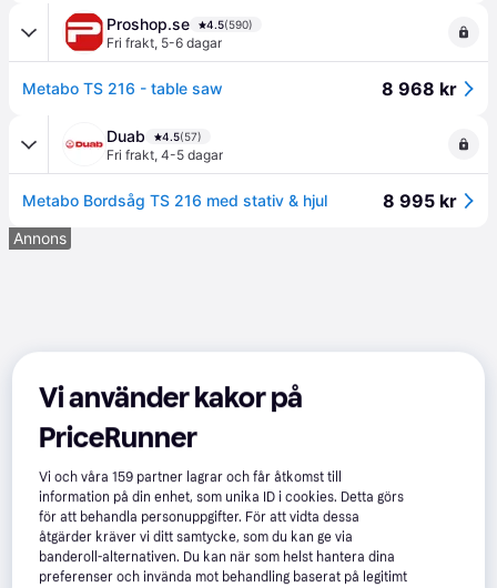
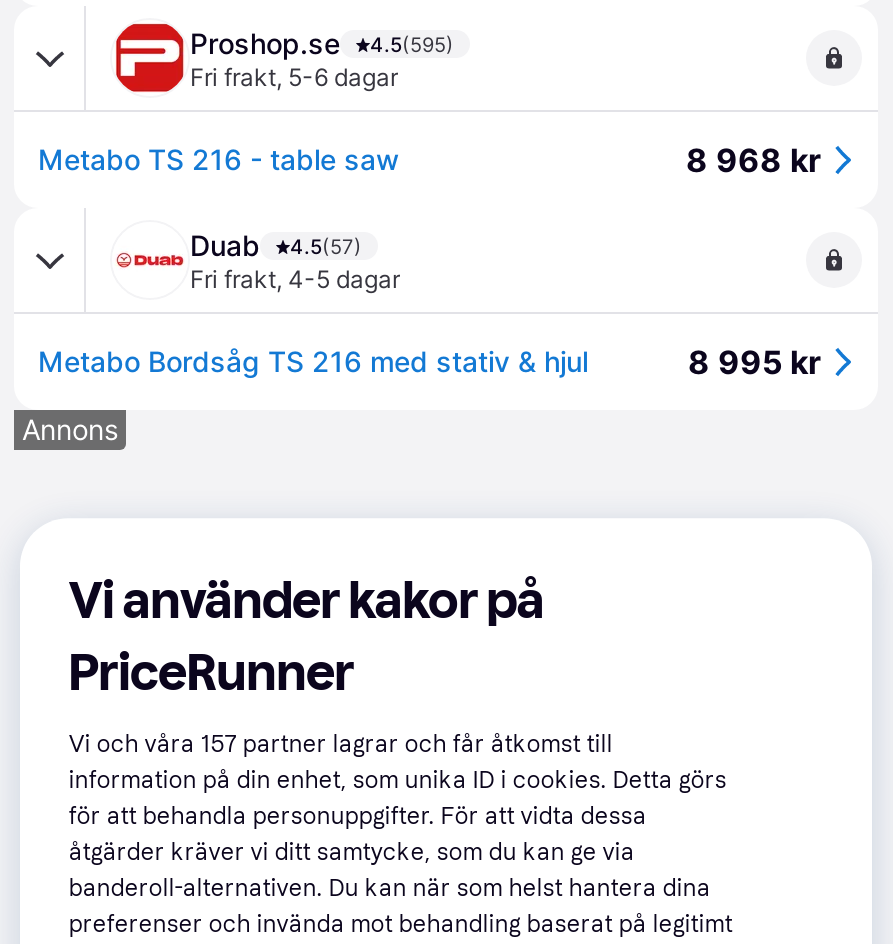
- Proshop.se 4.5(590)
+ Proshop.se 4.5(595)

- Vi och våra 159 partner lagrar och får åtkomst till
+ Vi och våra 157 partner lagrar och får åtkomst till
